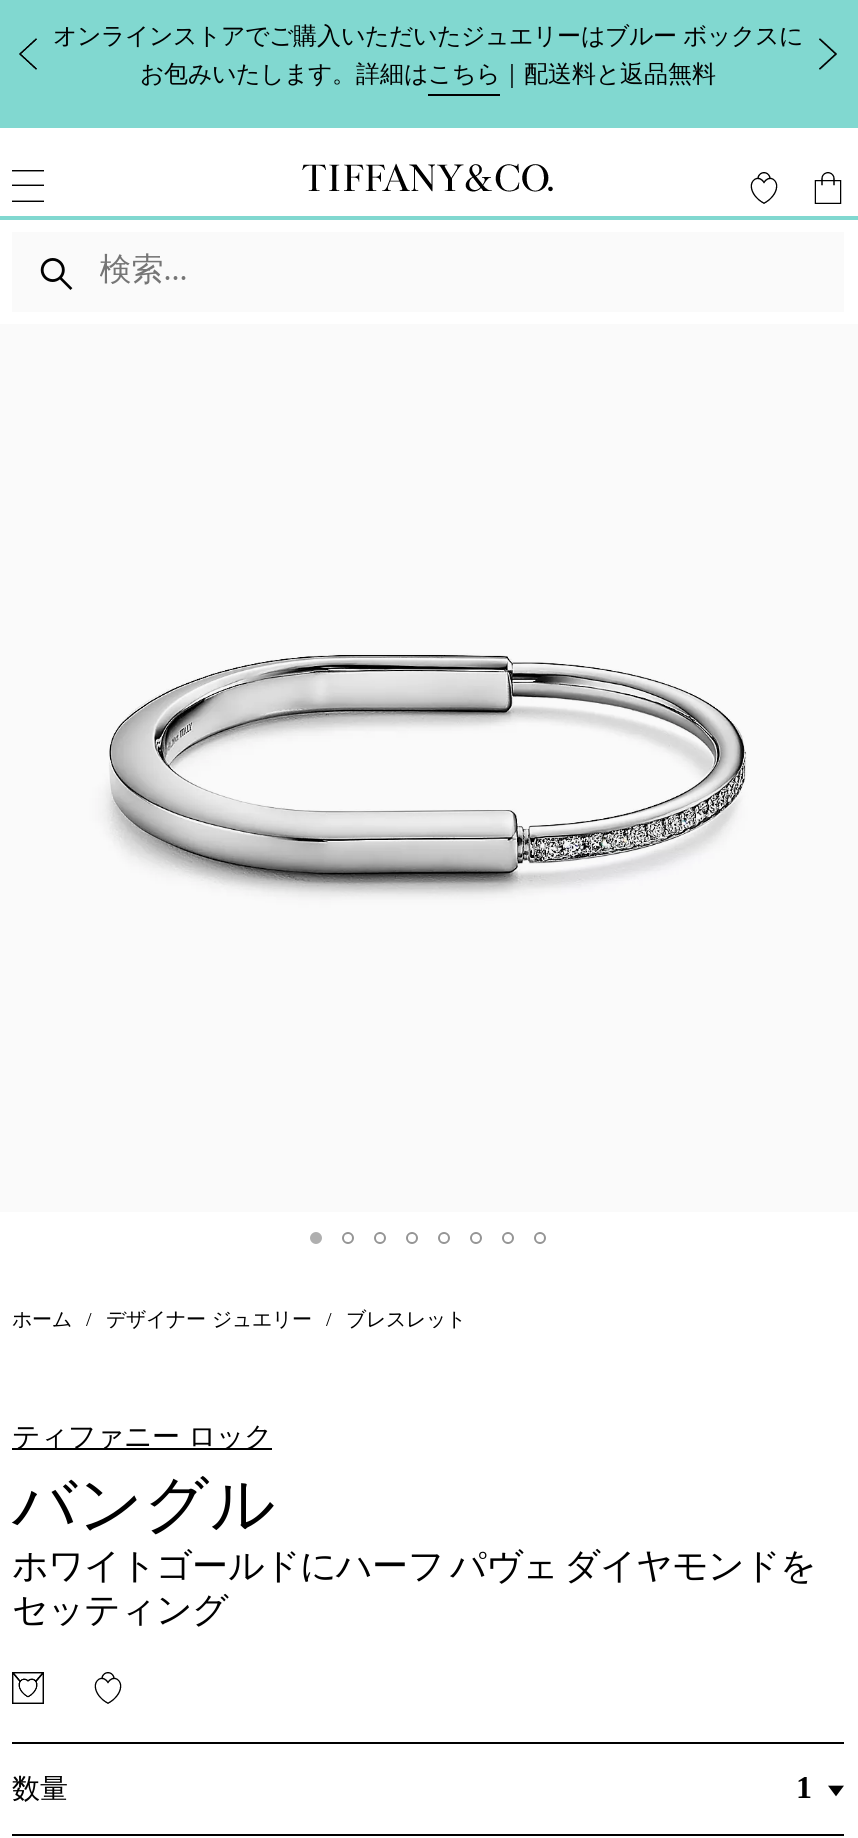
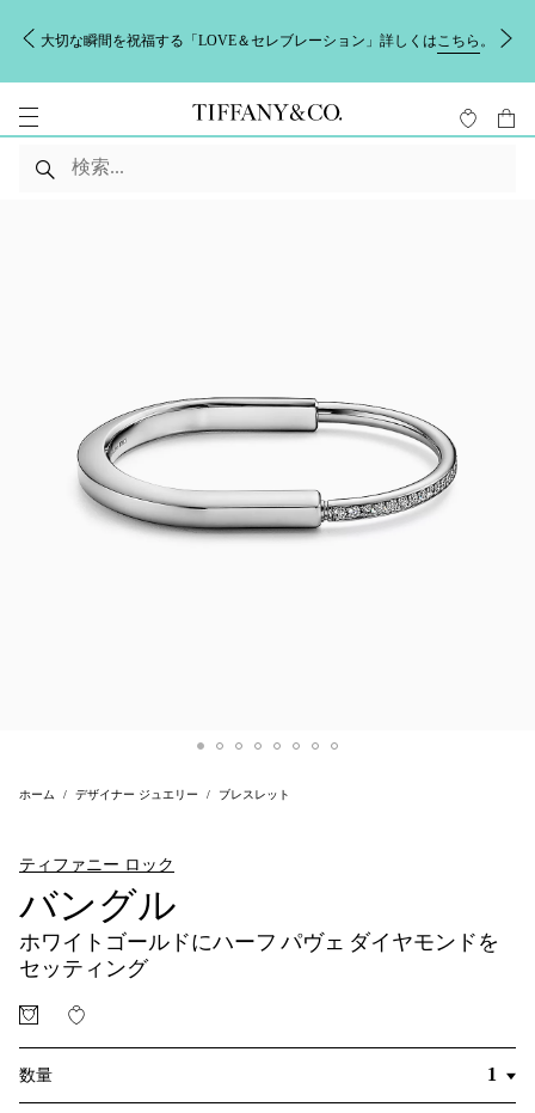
- オンラインストアでご購入いただいたジュエリーはブルー ボックスに
- お包みいたします。詳細はこちら｜配送料と返品無料
+ 大切な瞬間を祝福する「LOVE＆セレブレーション」詳しくはこちら。
